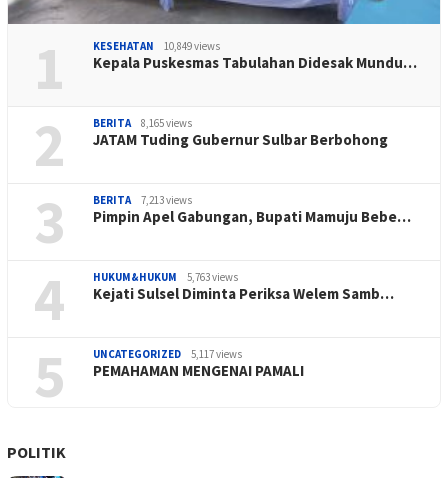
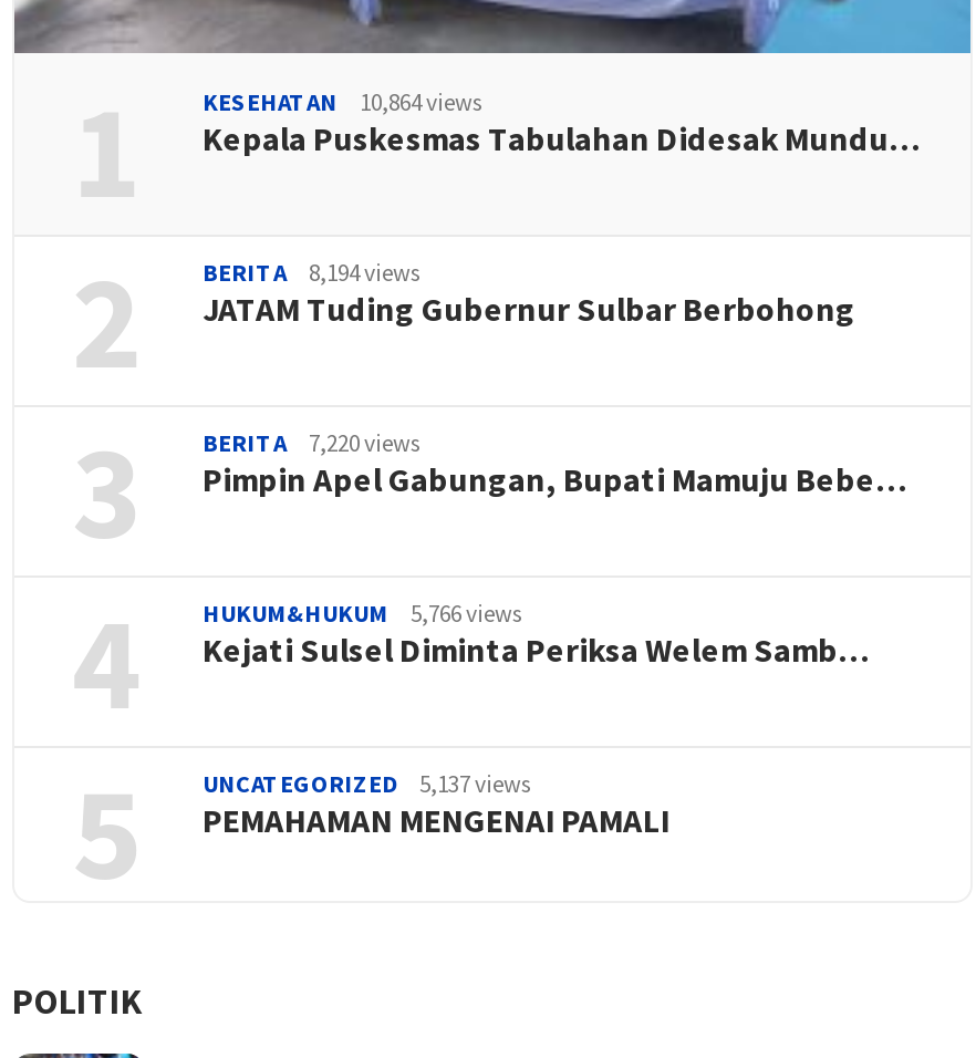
- KESEHATAN 10,849 views
+ KESEHATAN 10,864 views

- BERITA 8,165 views
+ BERITA 8,194 views

- BERITA 7,213 views
+ BERITA 7,220 views

- HUKUM&HUKUM 5,763 views
+ HUKUM&HUKUM 5,766 views

- UNCATEGORIZED 5,117 views
+ UNCATEGORIZED 5,137 views
